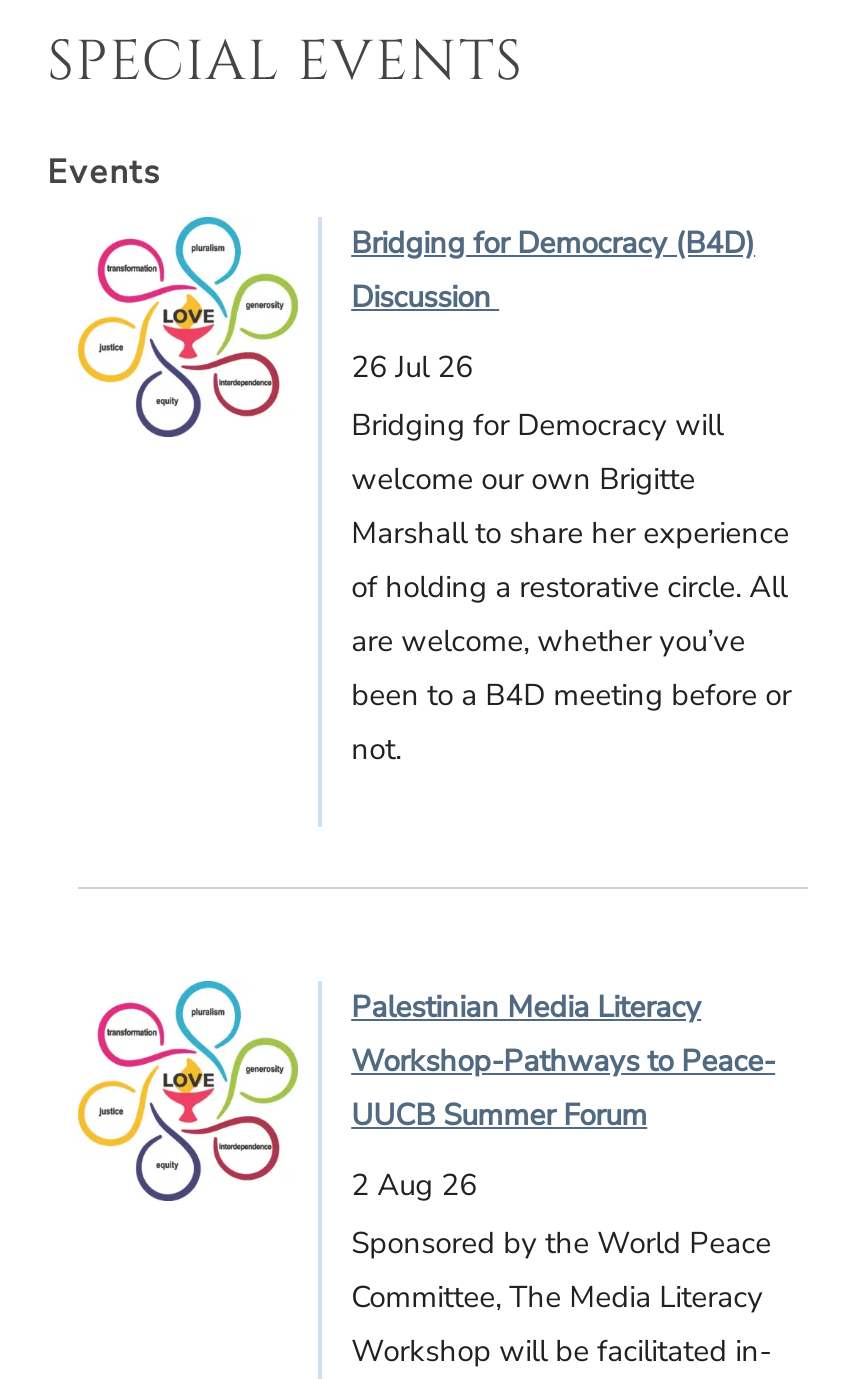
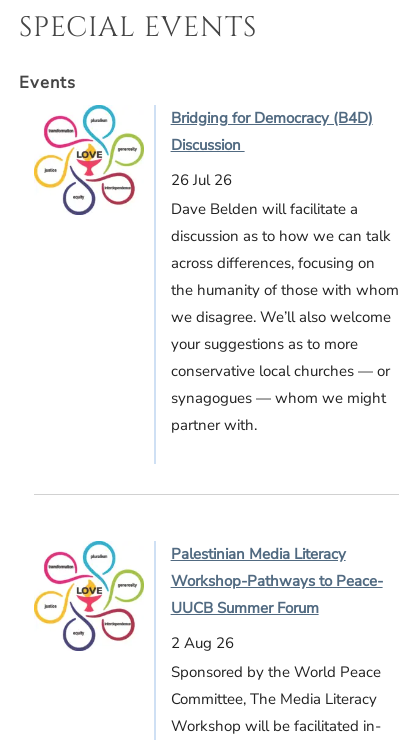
- Bridging for Democracy will
- welcome our own Brigitte
- Marshall to share her experience
- of holding a restorative circle. All
- are welcome, whether you’ve
- been to a B4D meeting before or
- not.
+ Dave Belden will facilitate a
+ discussion as to how we can talk
+ across differences, focusing on
+ the humanity of those with whom
+ we disagree. We’ll also welcome
+ your suggestions as to more
+ conservative local churches — or
+ synagogues — whom we might
+ partner with.
